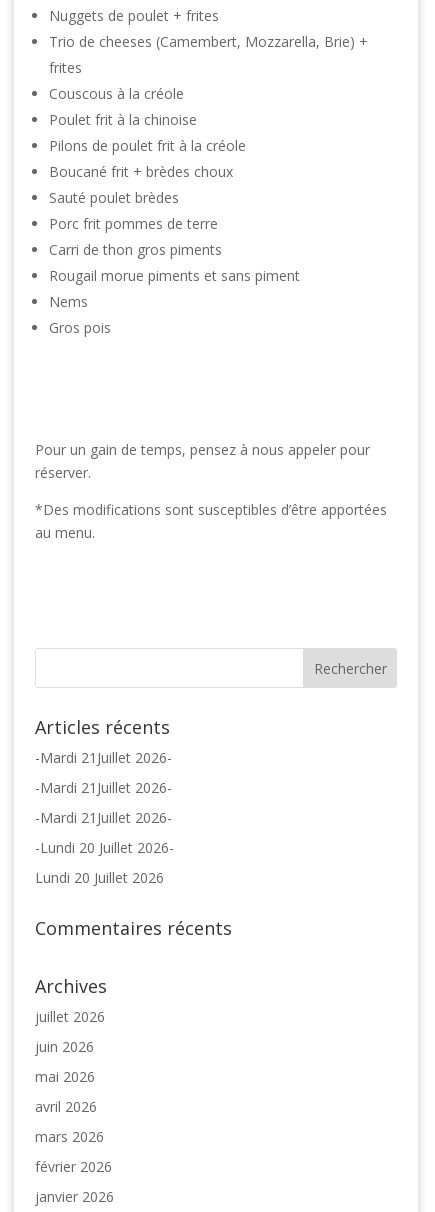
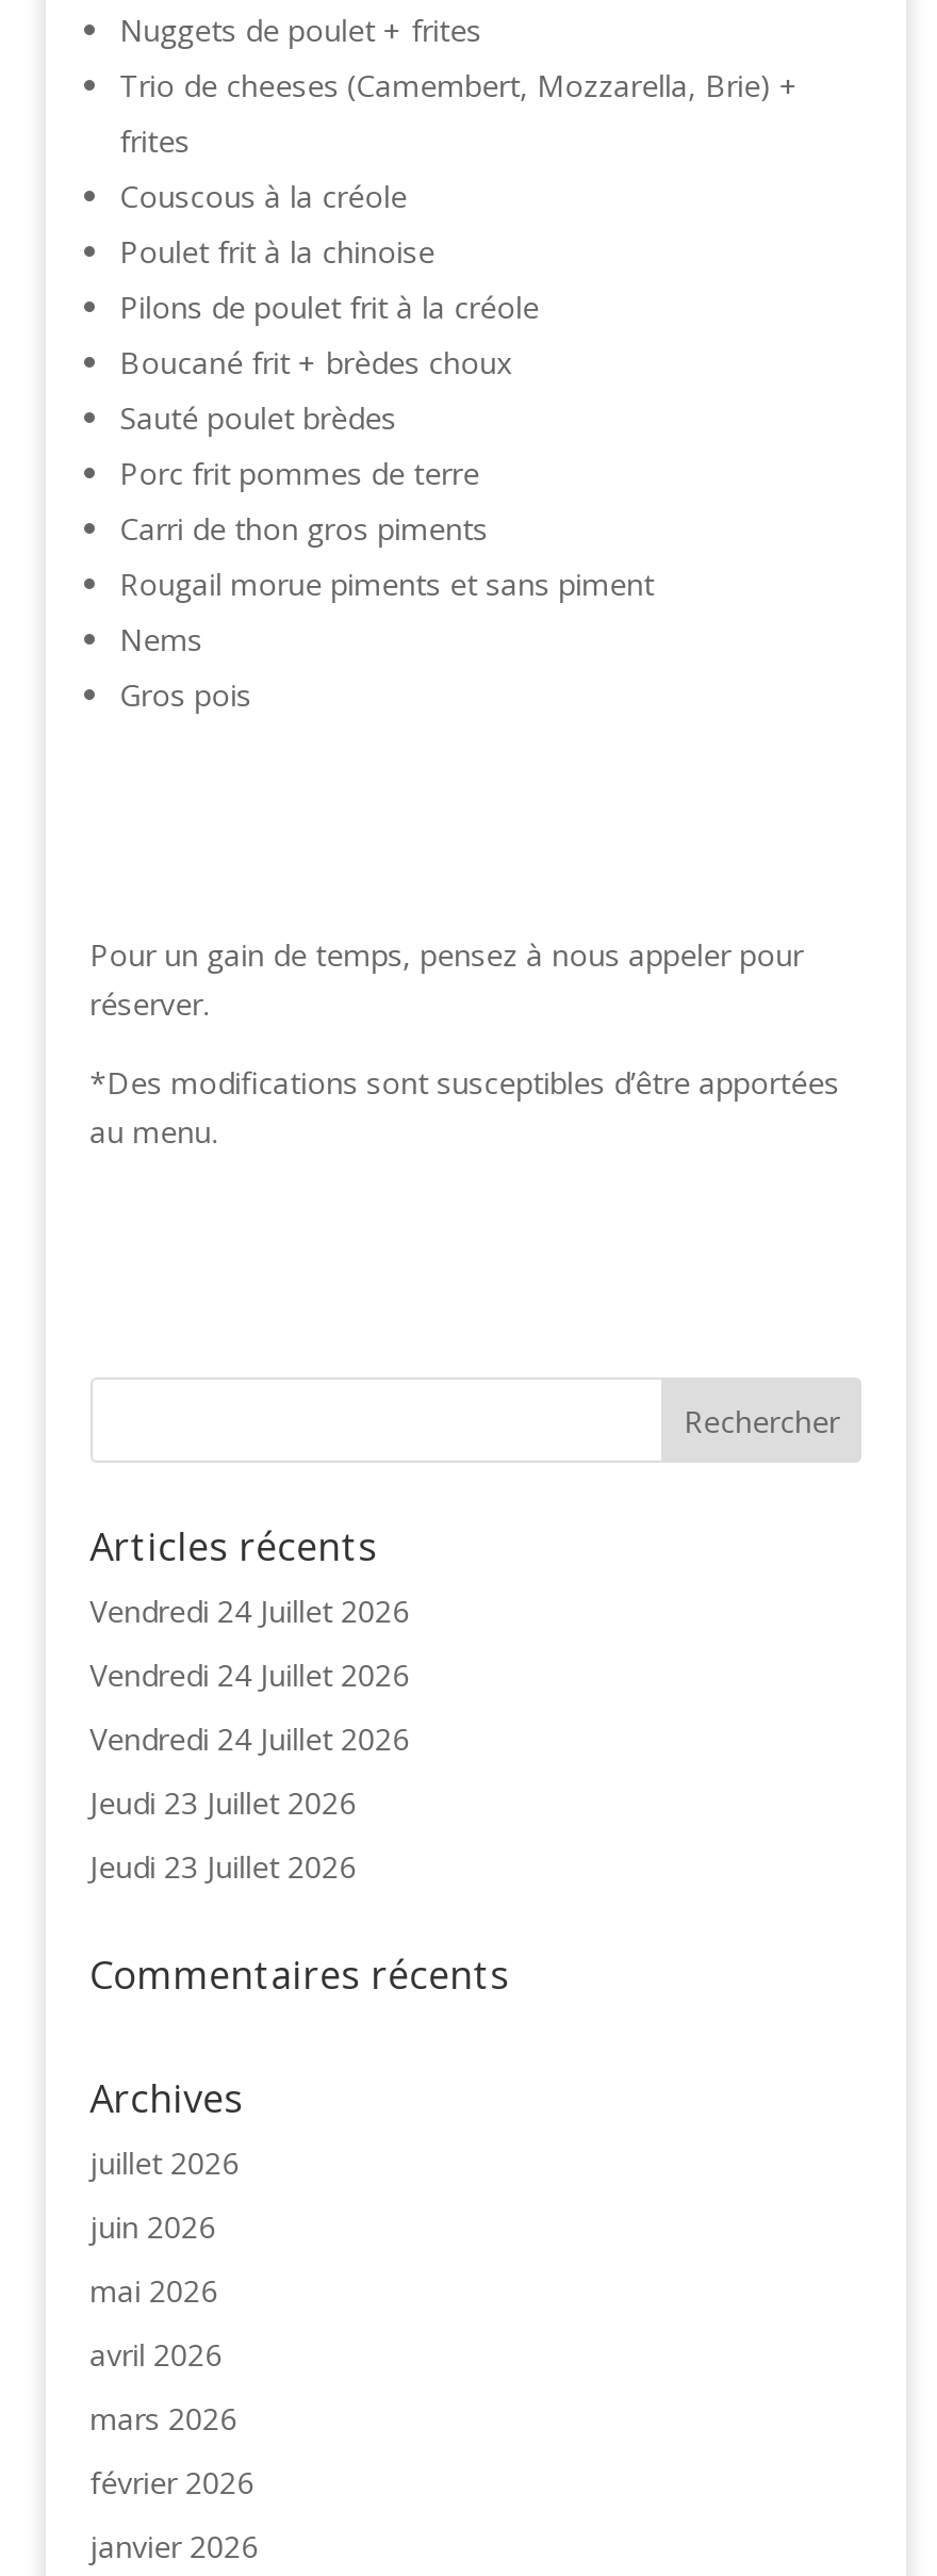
- -Mardi 21Juillet 2026-
+ Vendredi 24 Juillet 2026

- -Mardi 21Juillet 2026-
+ Vendredi 24 Juillet 2026

- -Mardi 21Juillet 2026-
+ Vendredi 24 Juillet 2026

- -Lundi 20 Juillet 2026-
+ Jeudi 23 Juillet 2026

- Lundi 20 Juillet 2026
+ Jeudi 23 Juillet 2026
